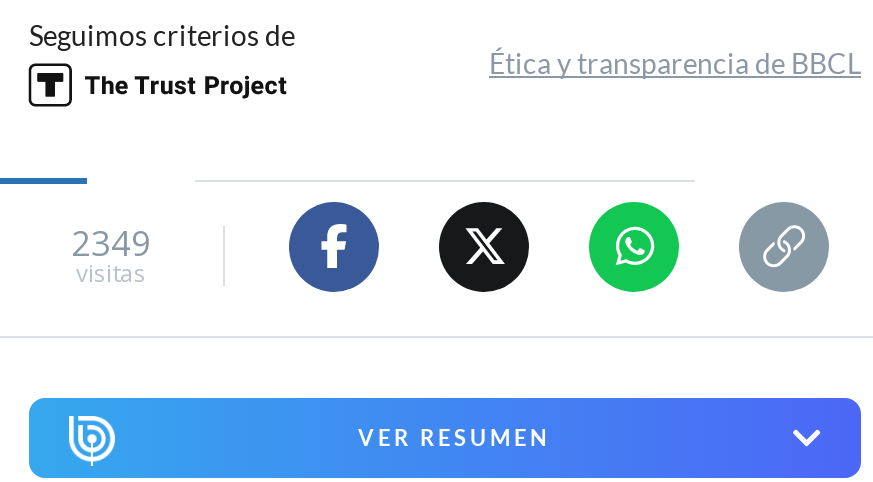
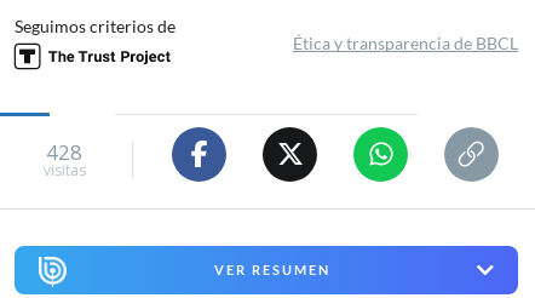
- 2349
+ 428
